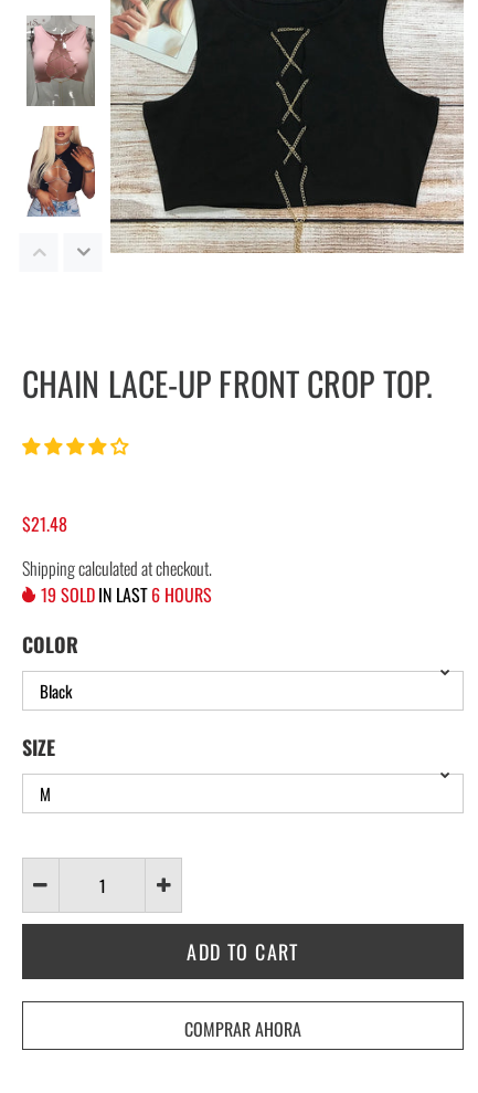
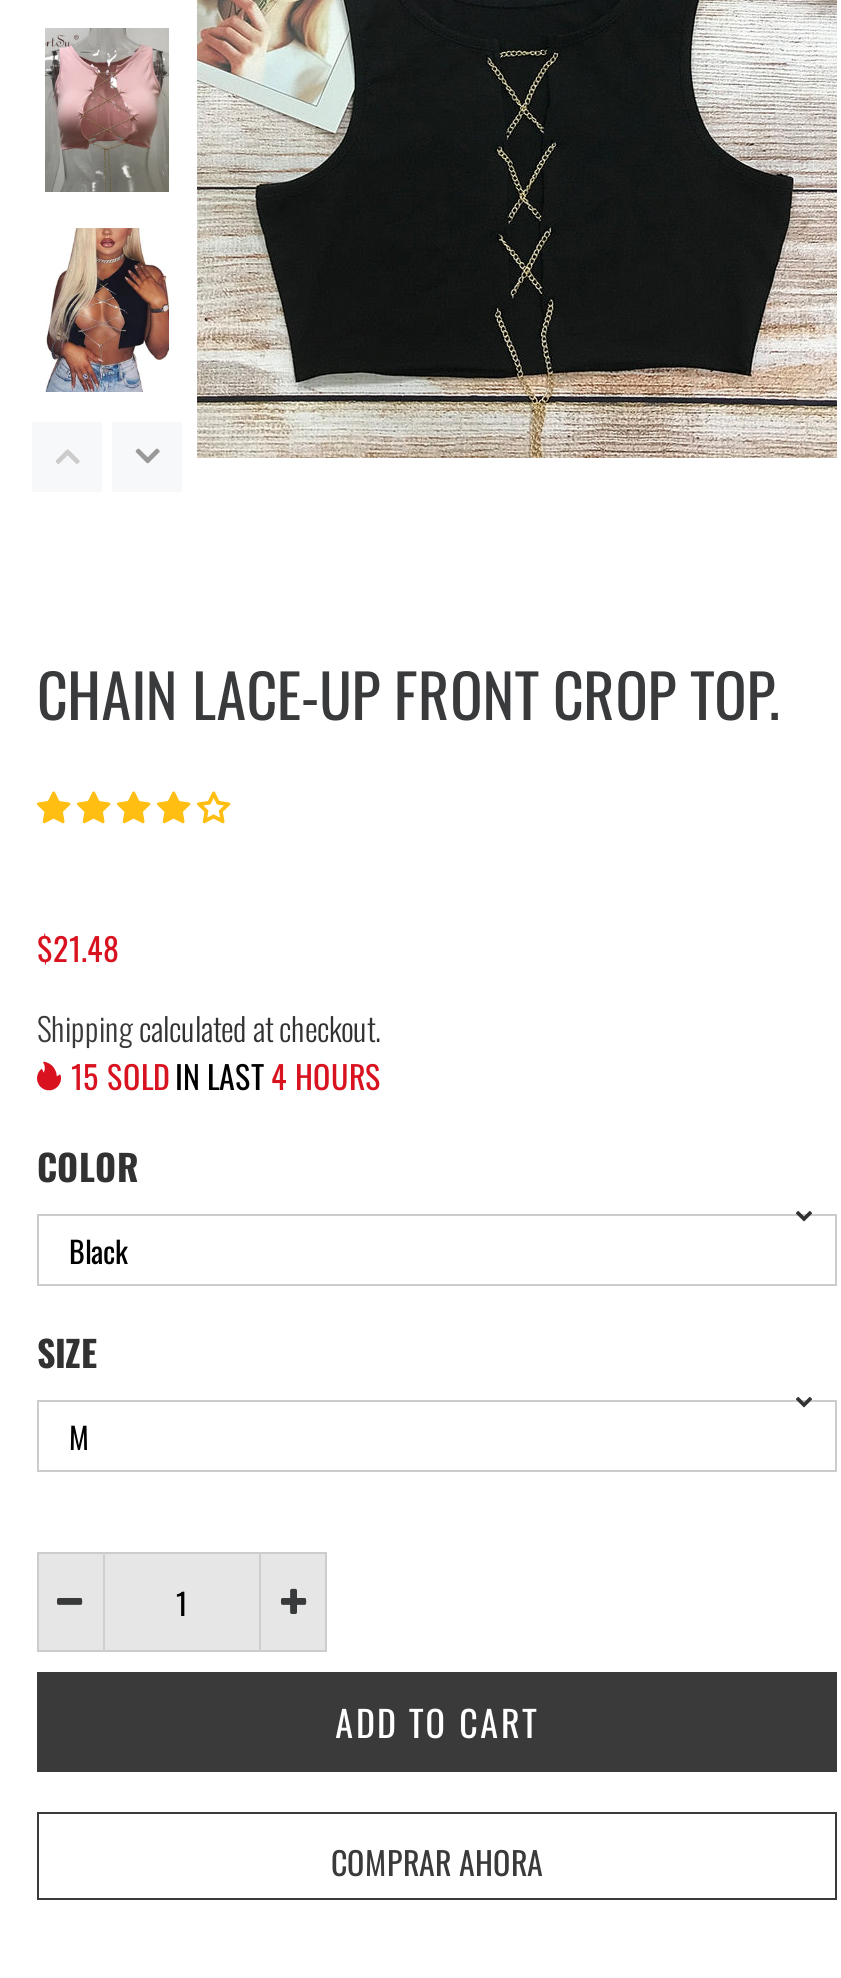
- 19 SOLD IN LAST 6 HOURS
+ 15 SOLD IN LAST 4 HOURS
